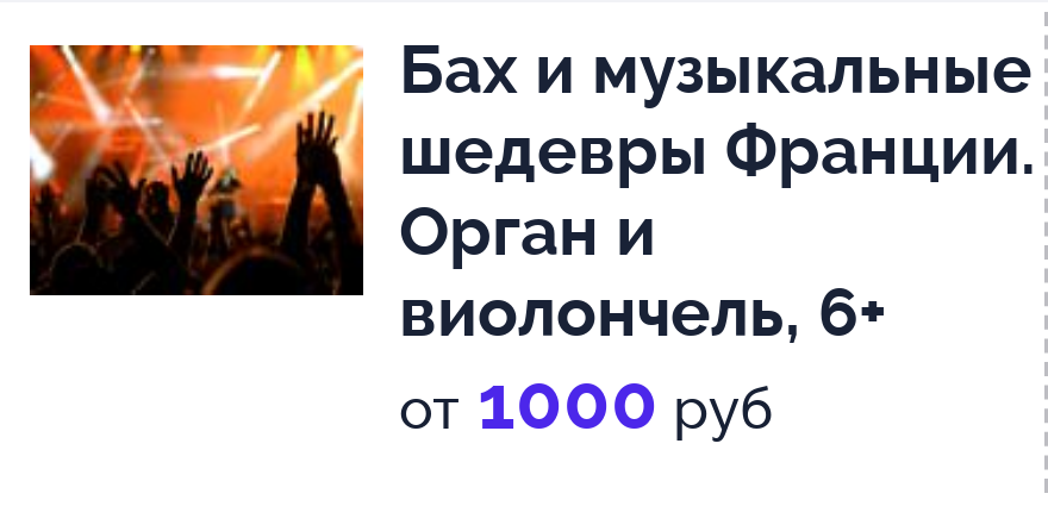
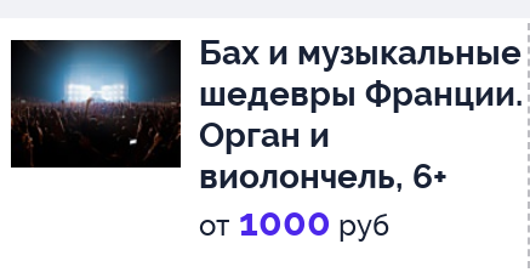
- [image]
+ [image]
